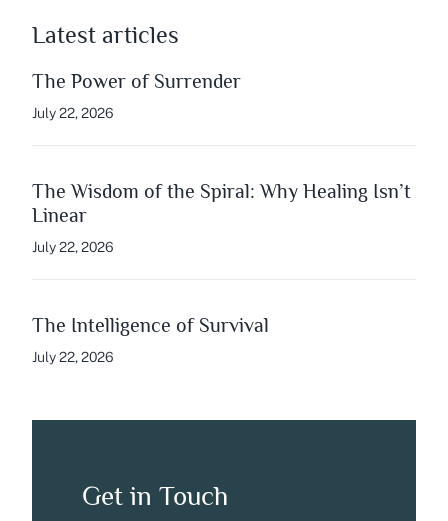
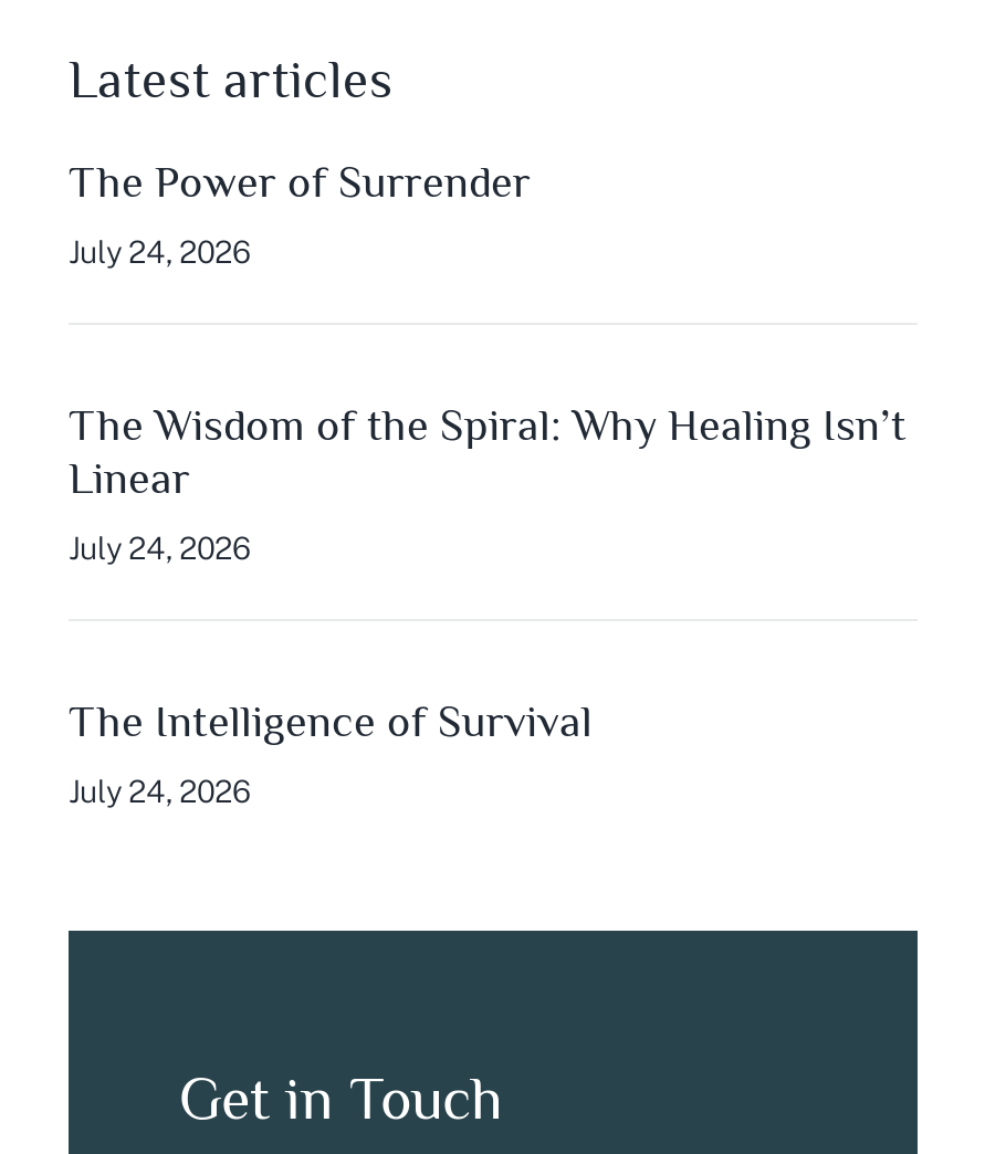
- July 22, 2026
+ July 24, 2026

- July 22, 2026
+ July 24, 2026

- July 22, 2026
+ July 24, 2026
